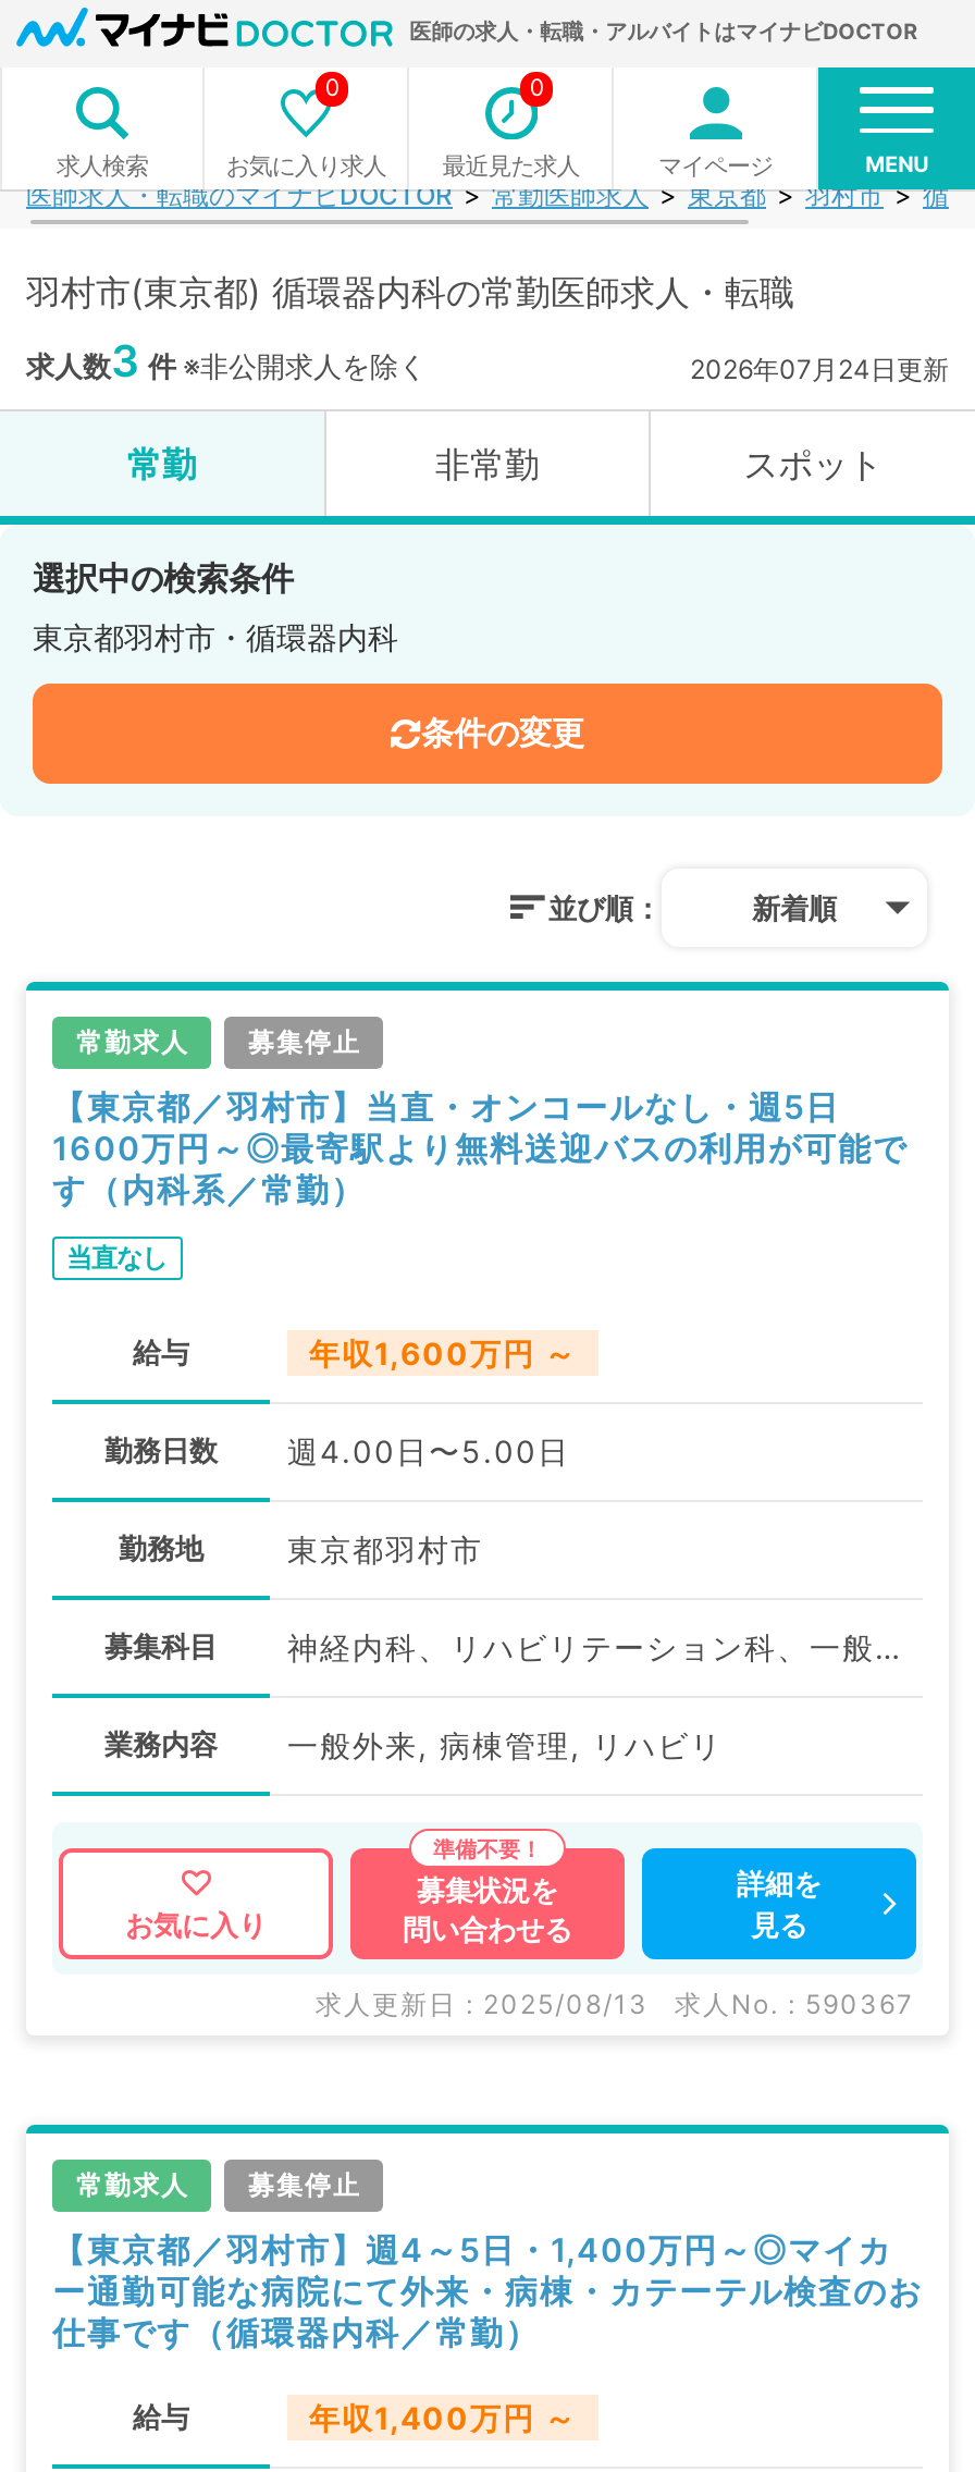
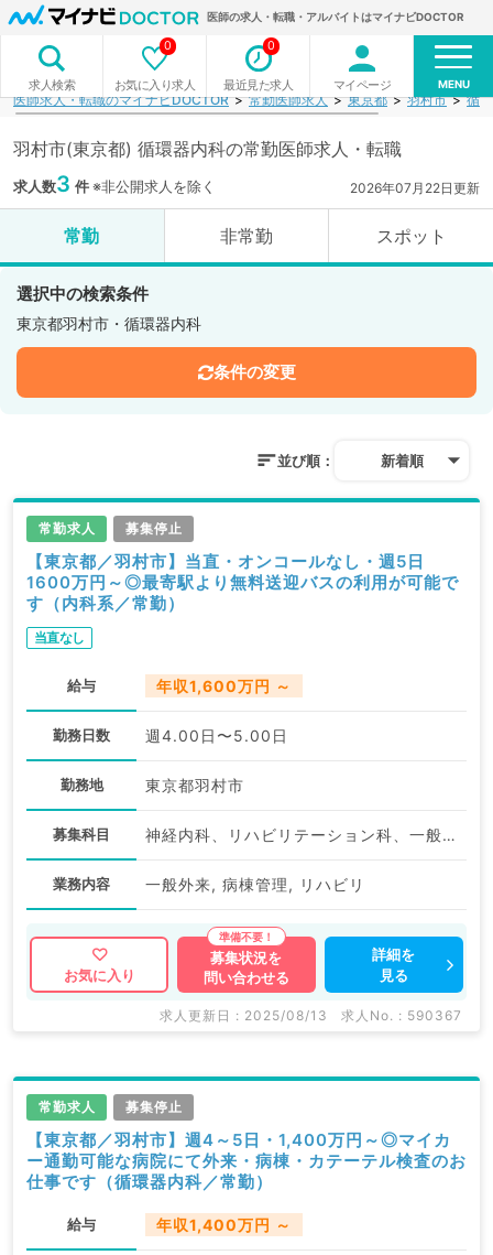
- 2026年07月24日更新
+ 2026年07月22日更新
